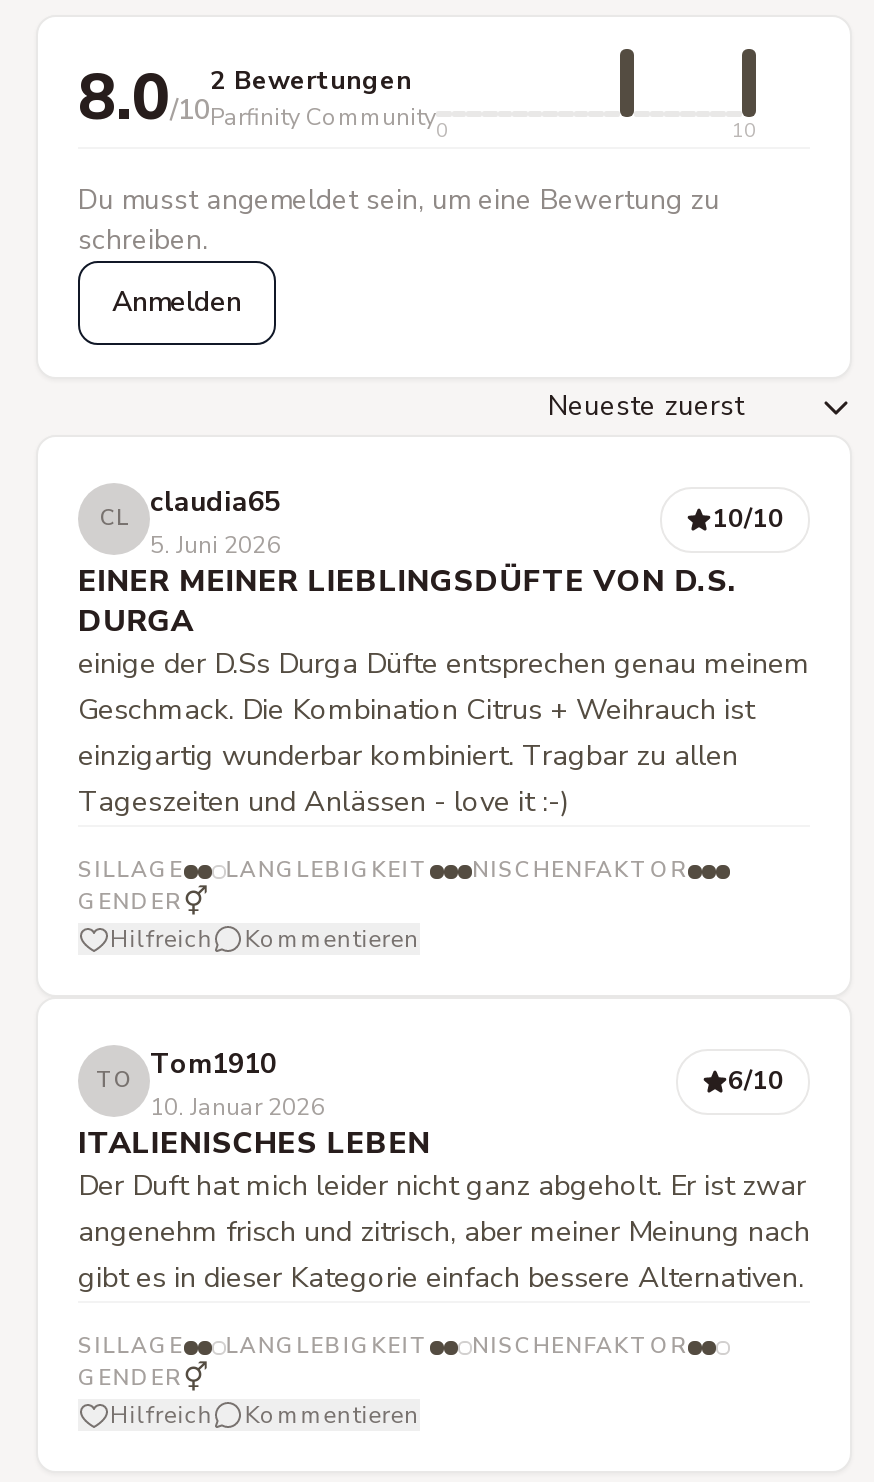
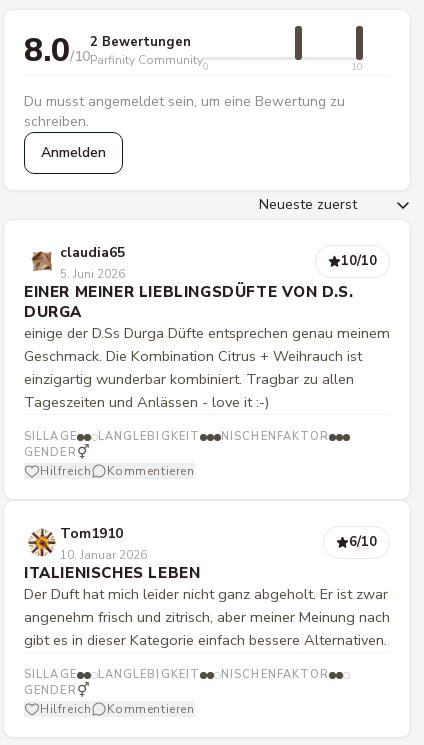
- CL

- TO Tom1910
+ Tom1910
